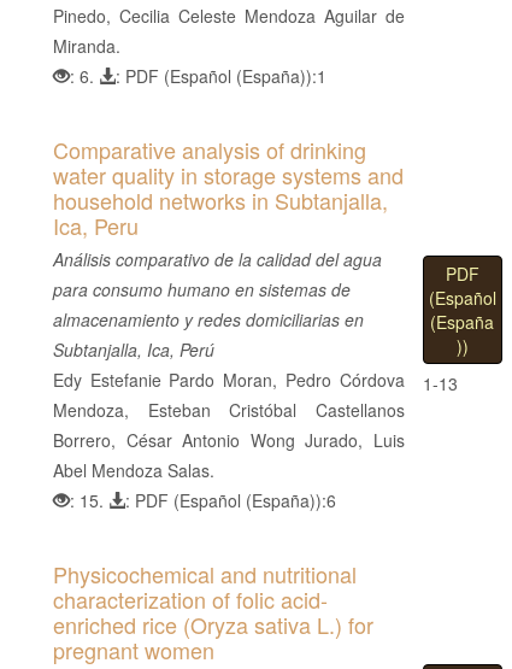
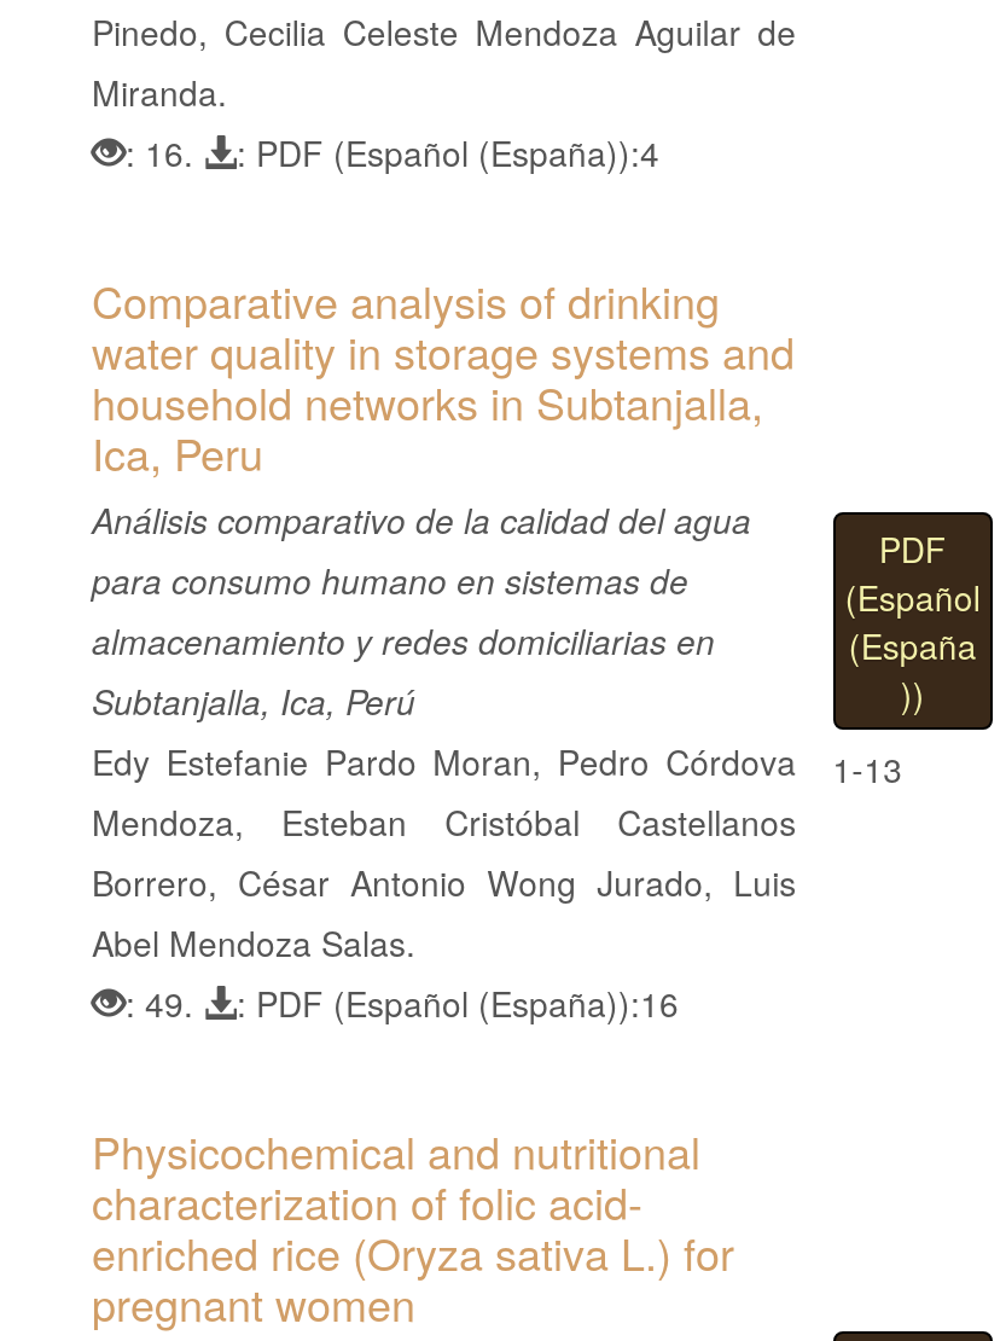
- : 6.
+ : 16.

- : PDF (Español (España)):1
+ : PDF (Español (España)):4

- : 15.
+ : 49.

- : PDF (Español (España)):6
+ : PDF (Español (España)):16
